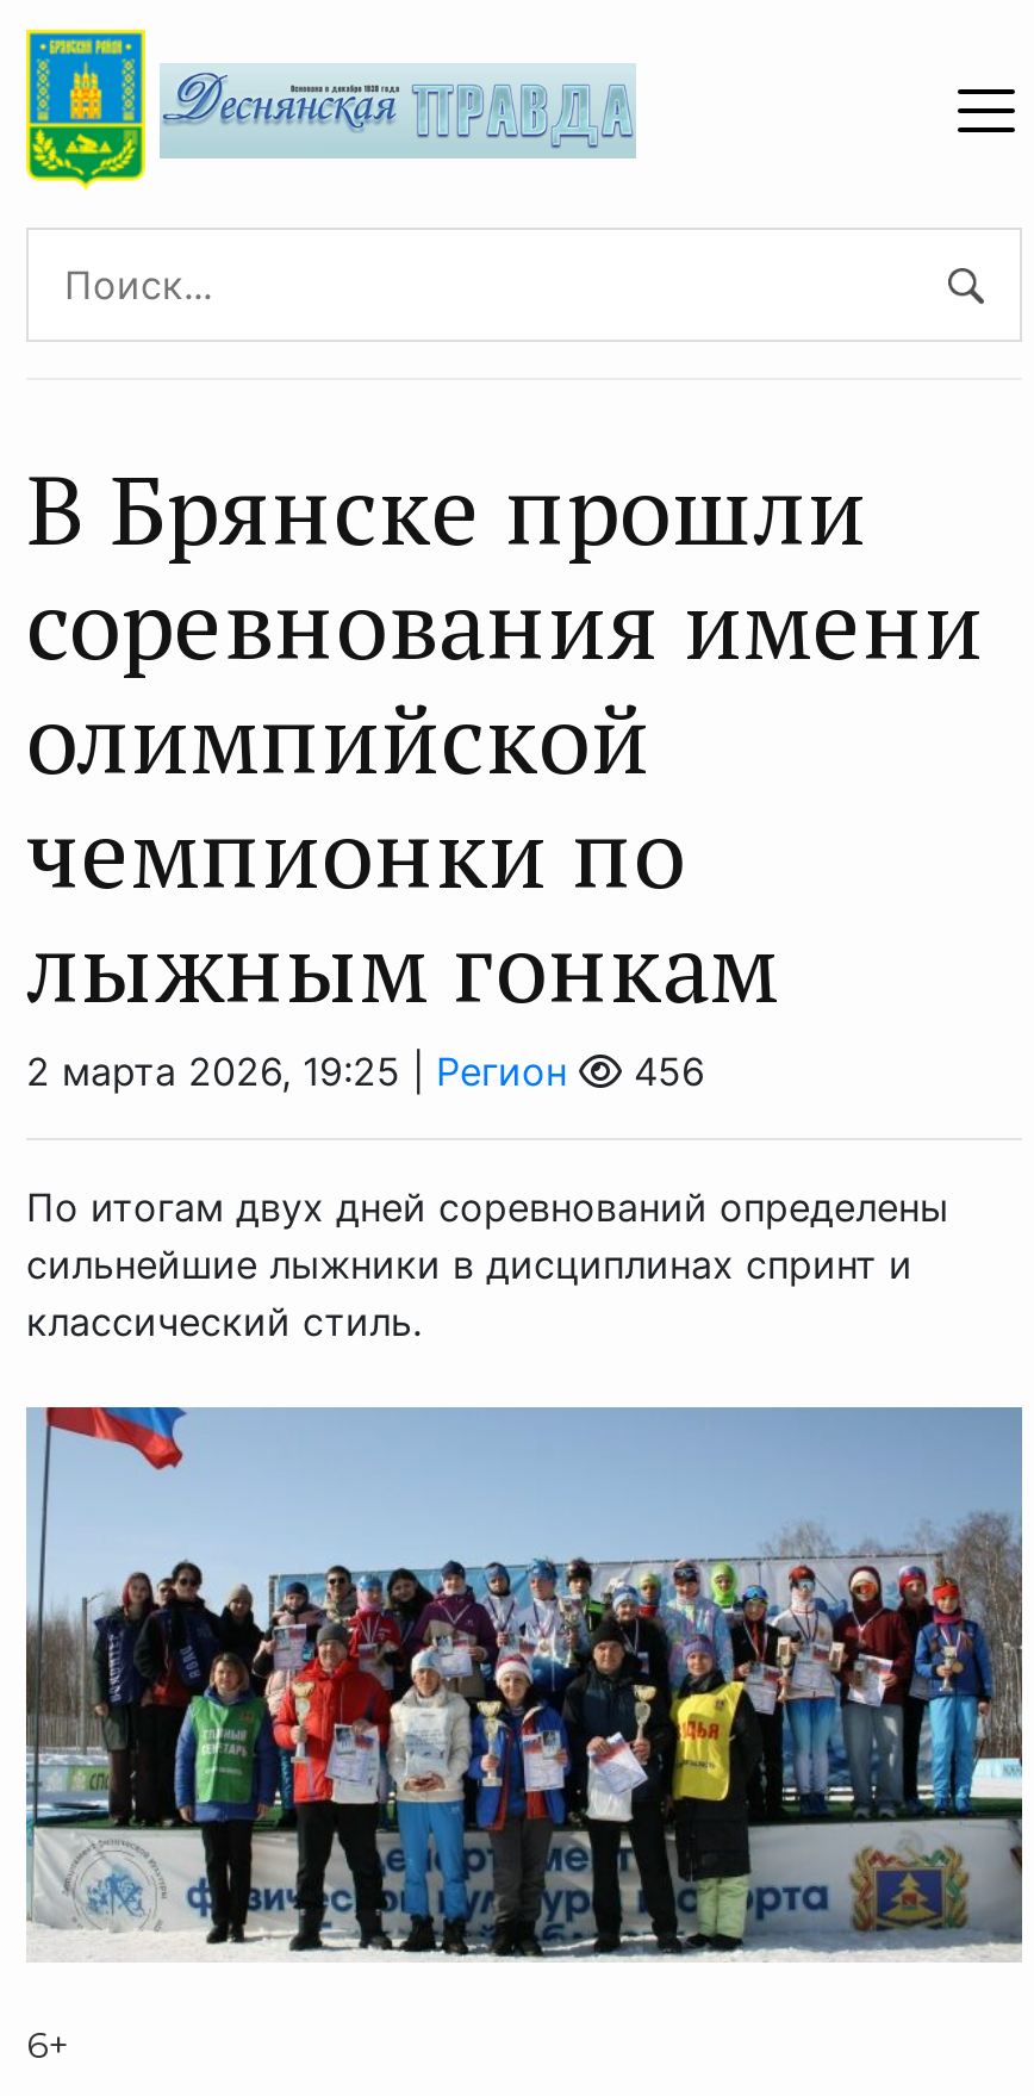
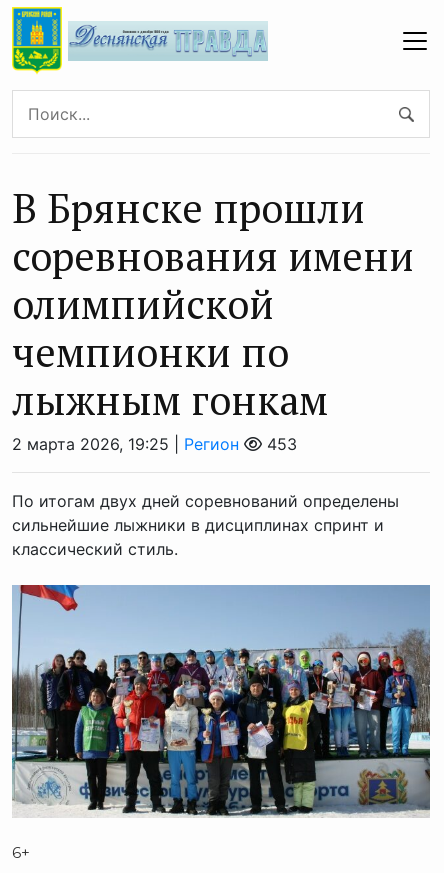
- 456
+ 453
